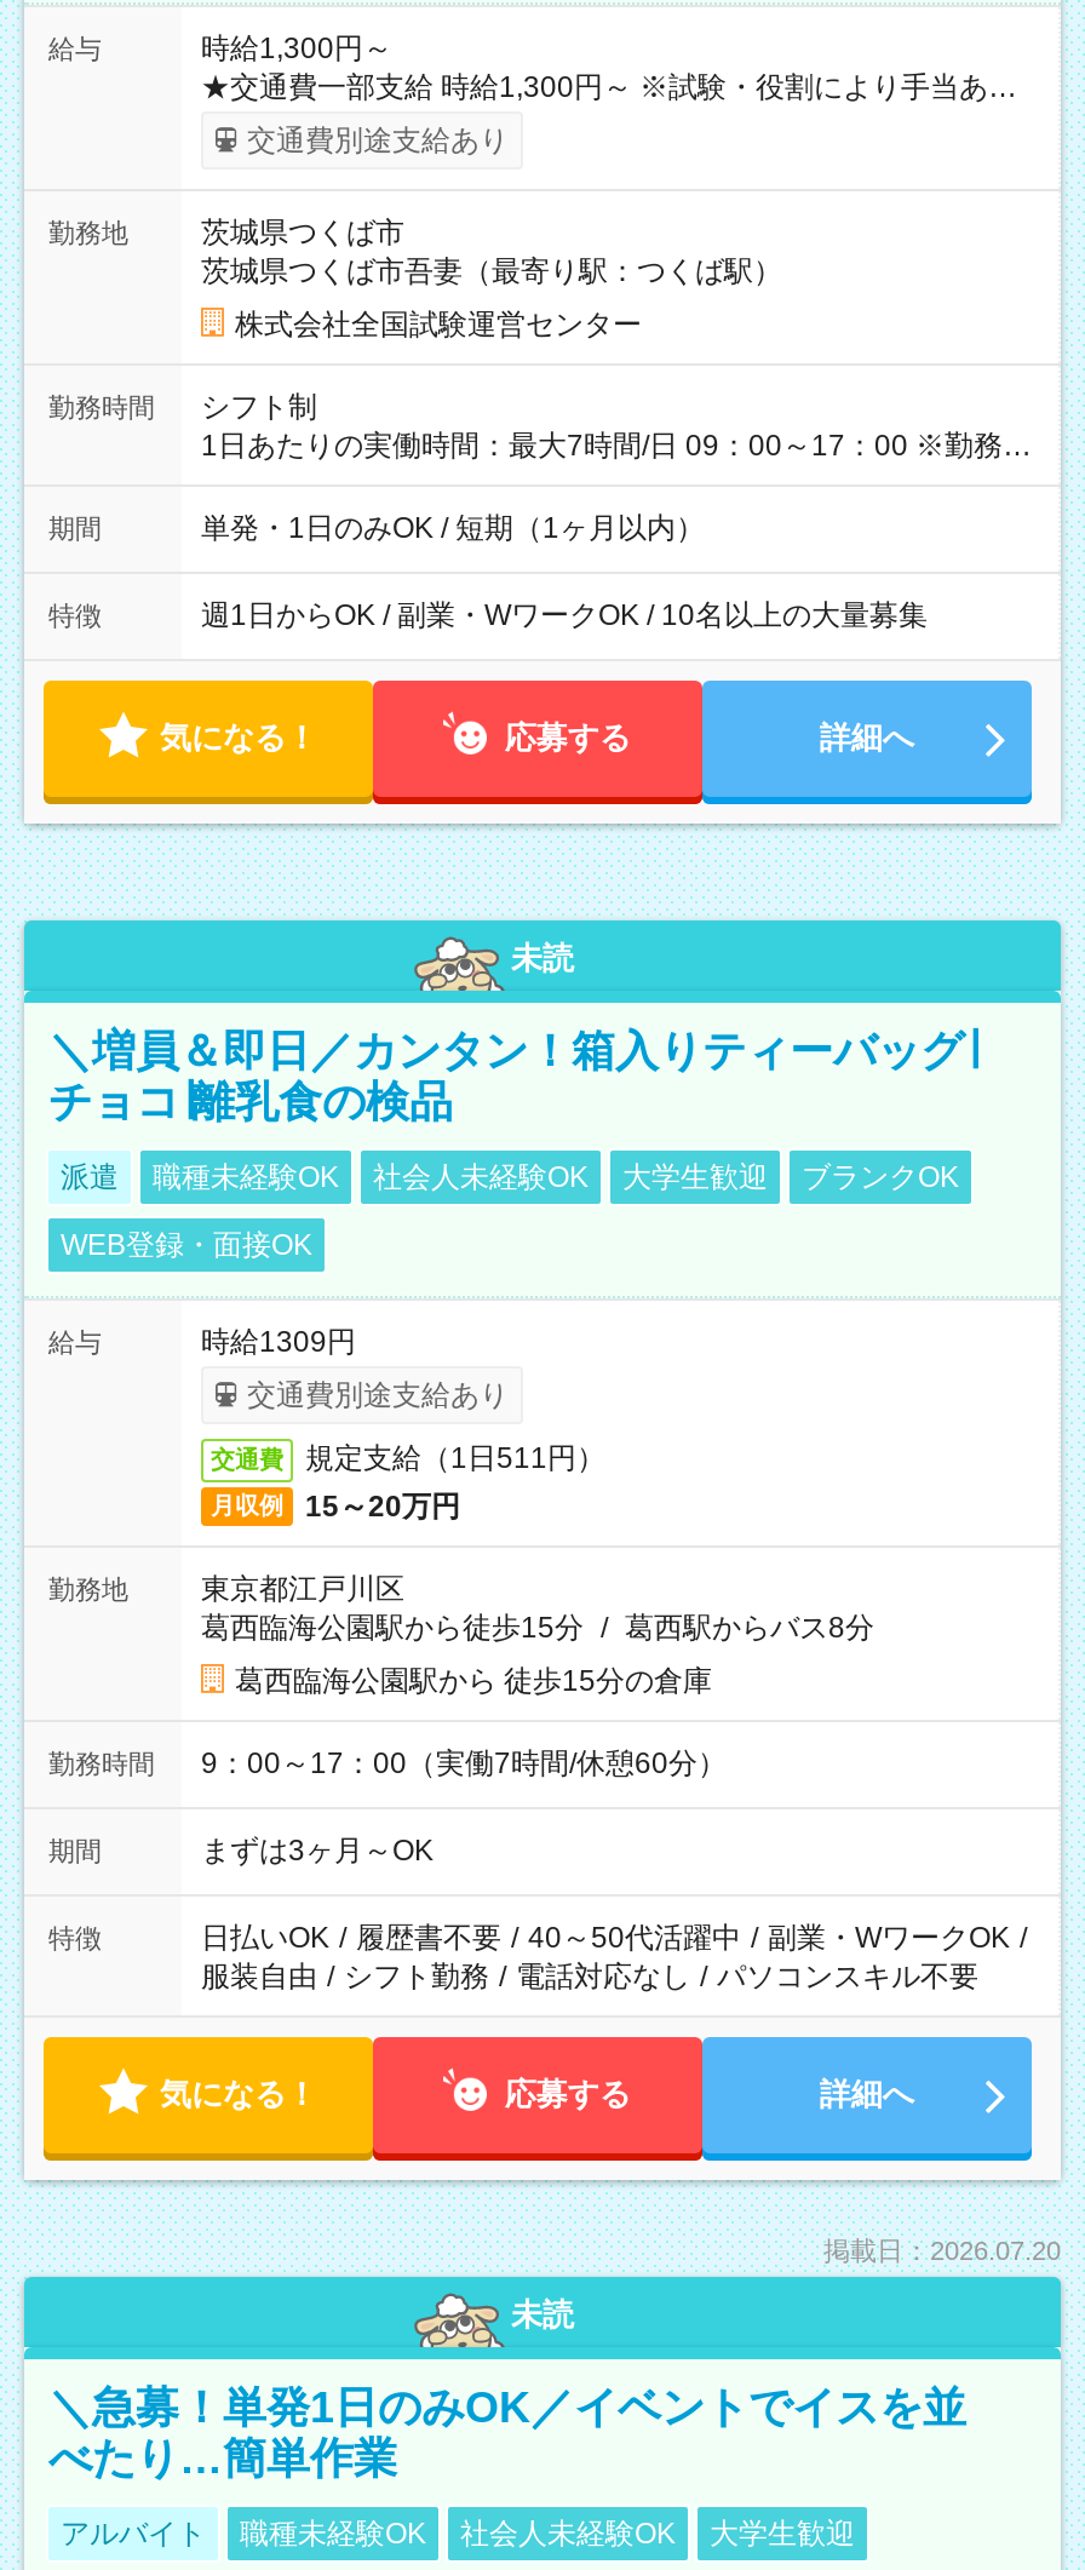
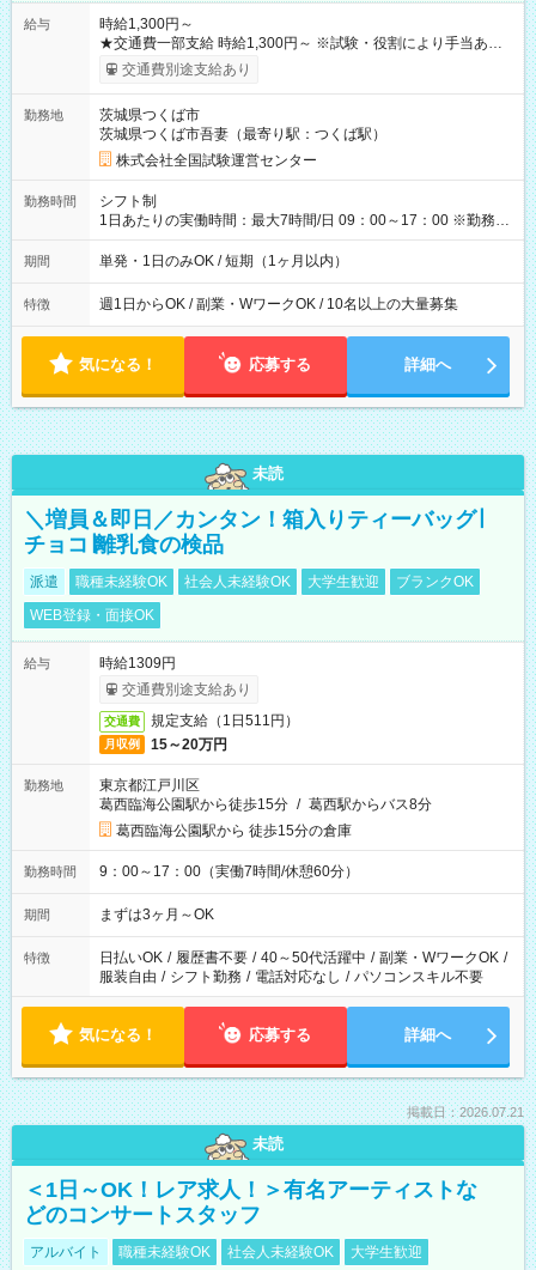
- 掲載日：2026.07.20
+ 掲載日：2026.07.21

- ＼急募！単発1日のみOK／イベントでイスを並
- べたり…簡単作業
+ ＜1日～OK！レア求人！＞有名アーティストな
+ どのコンサートスタッフ
